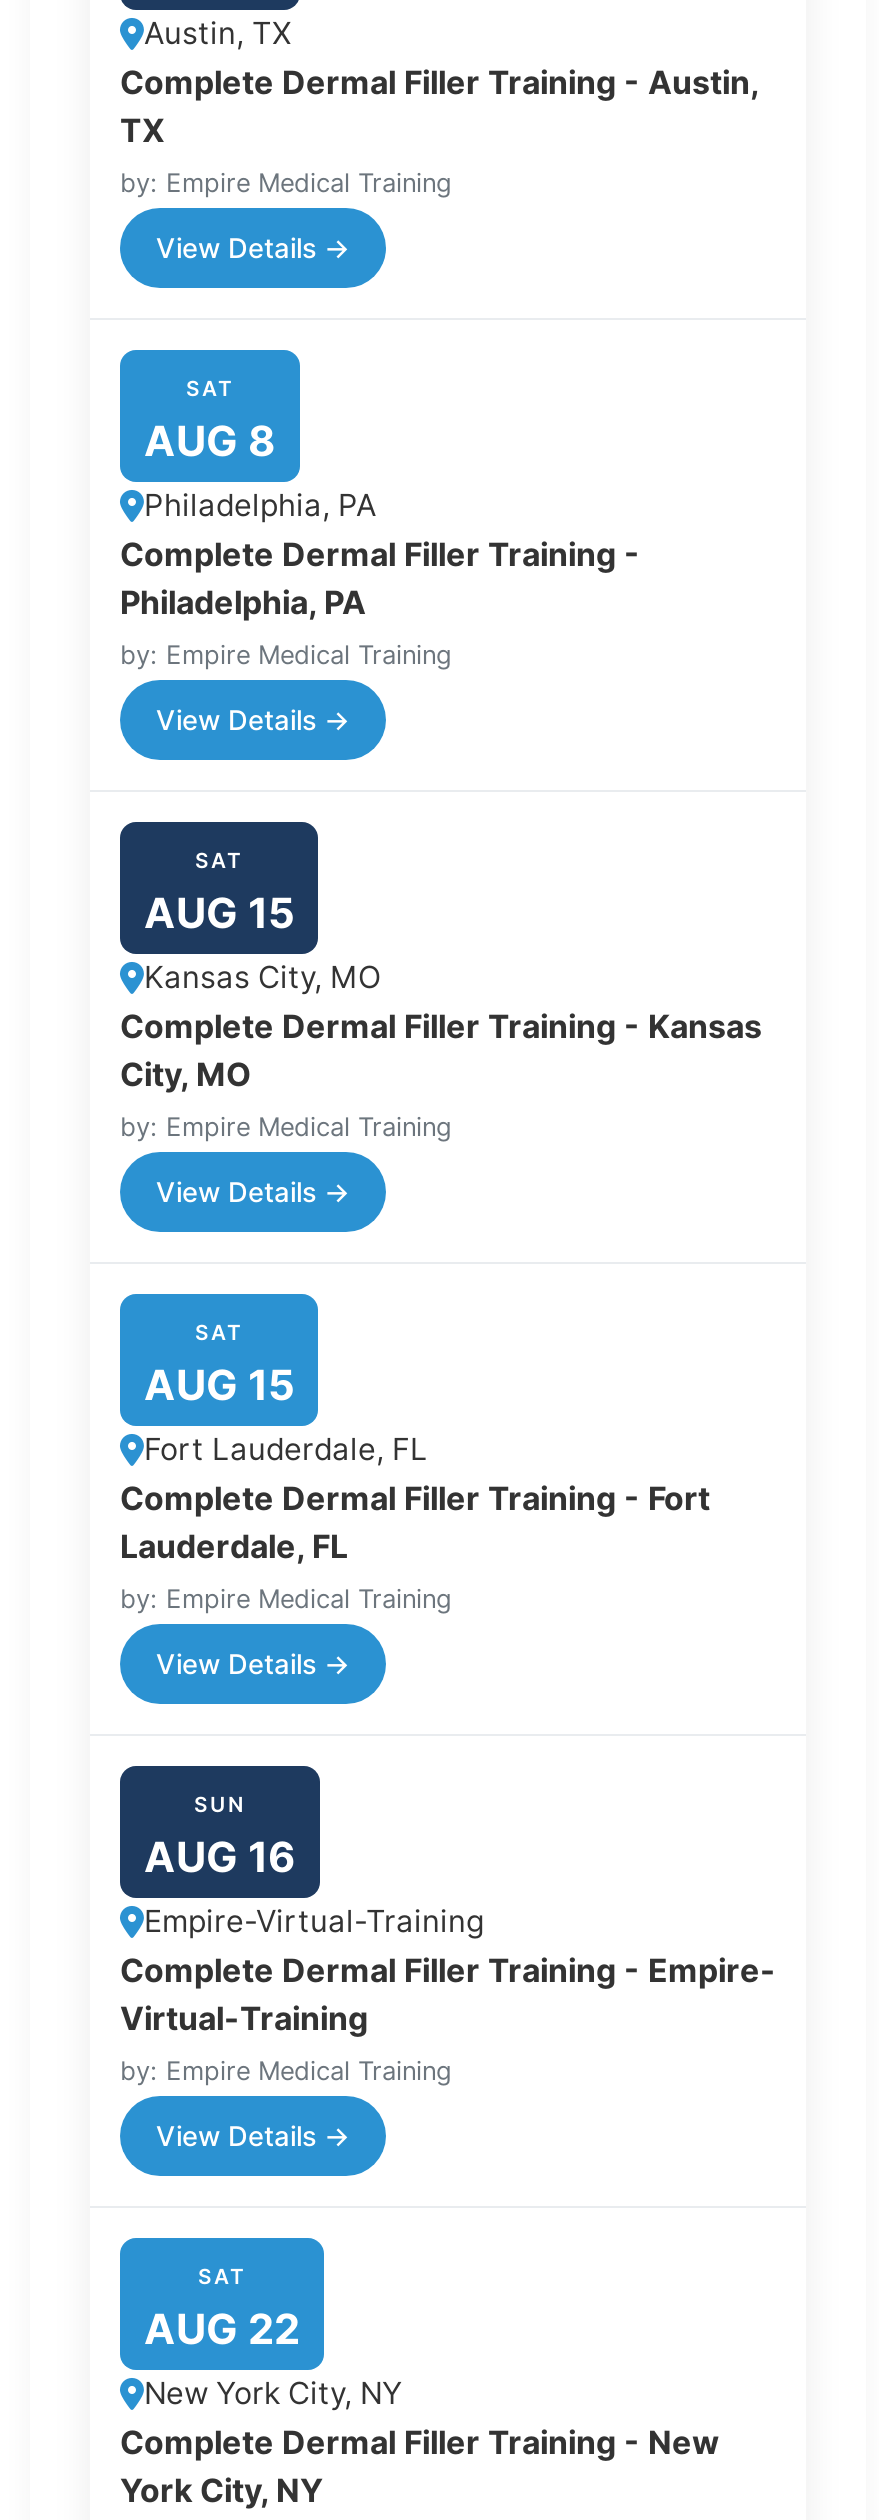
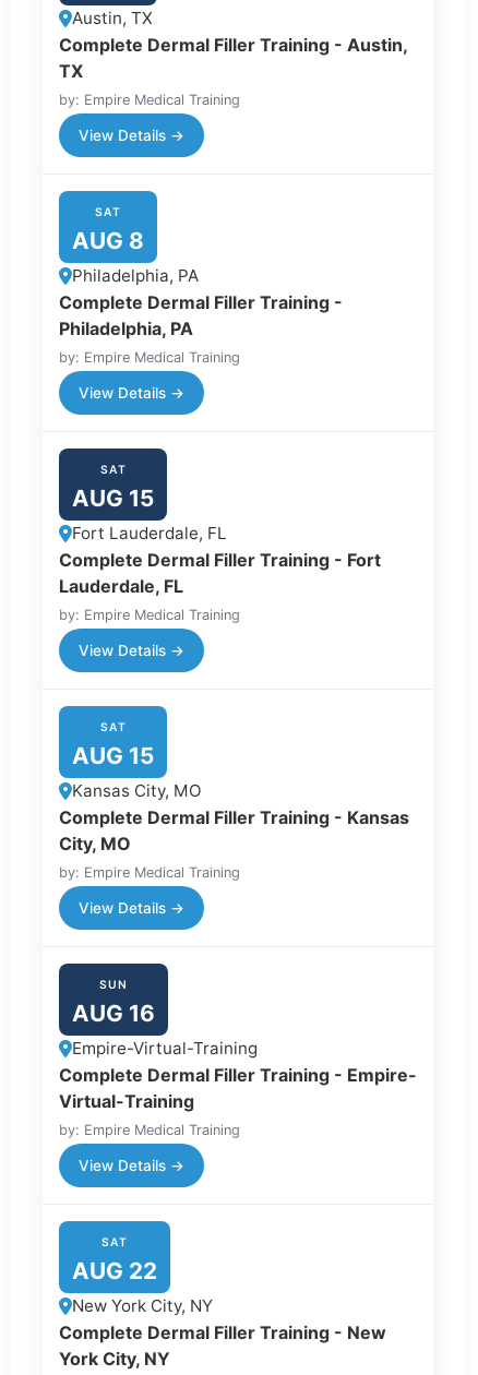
moved down: Kansas City, MO | Complete Dermal Filler Training - Kansas | City, MO

moved up: Fort Lauderdale, FL | Complete Dermal Filler Training - Fort | Lauderdale, FL
